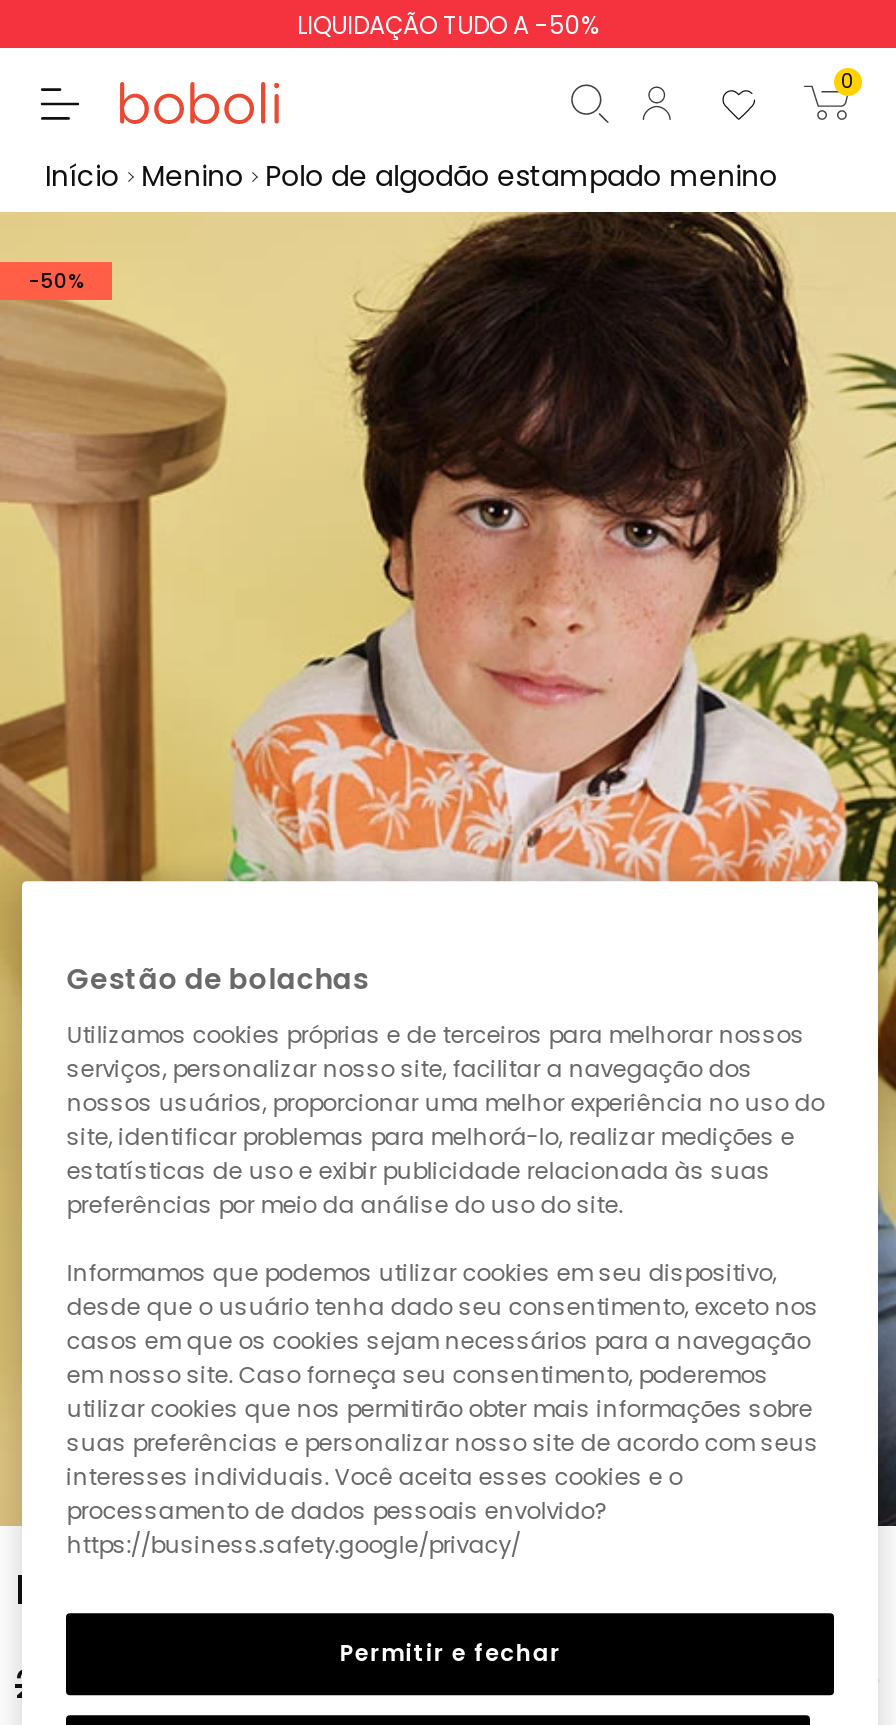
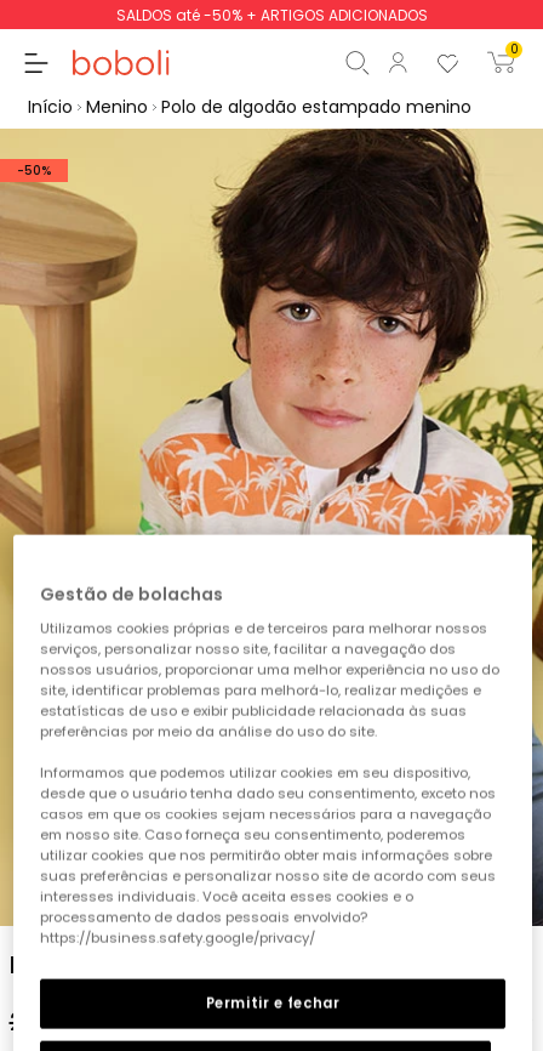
- LIQUIDAÇÃO TUDO A -50%
+ SALDOS até -50% + ARTIGOS ADICIONADOS
